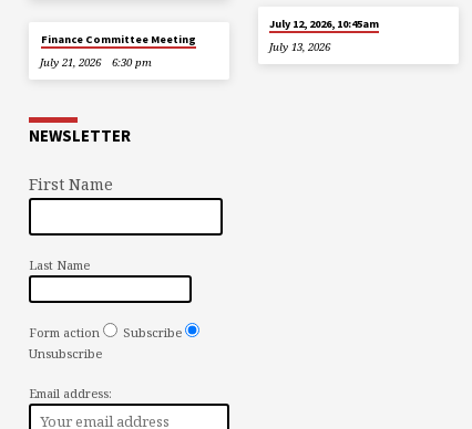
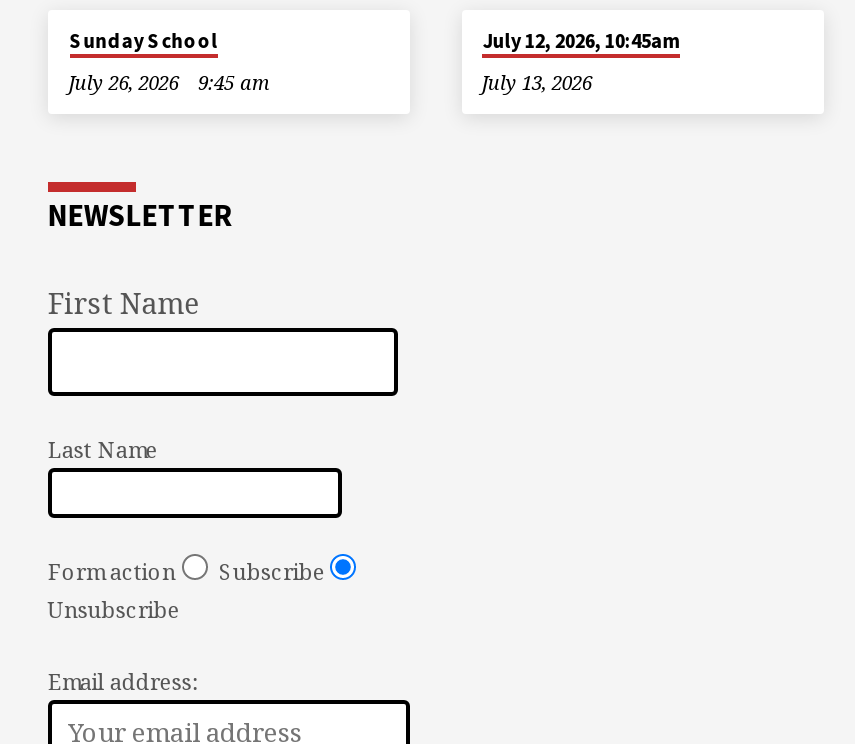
- Finance Committee Meeting
+ Sunday School

- July 21, 2026
- 6:30 pm
+ July 26, 2026
+ 9:45 am
